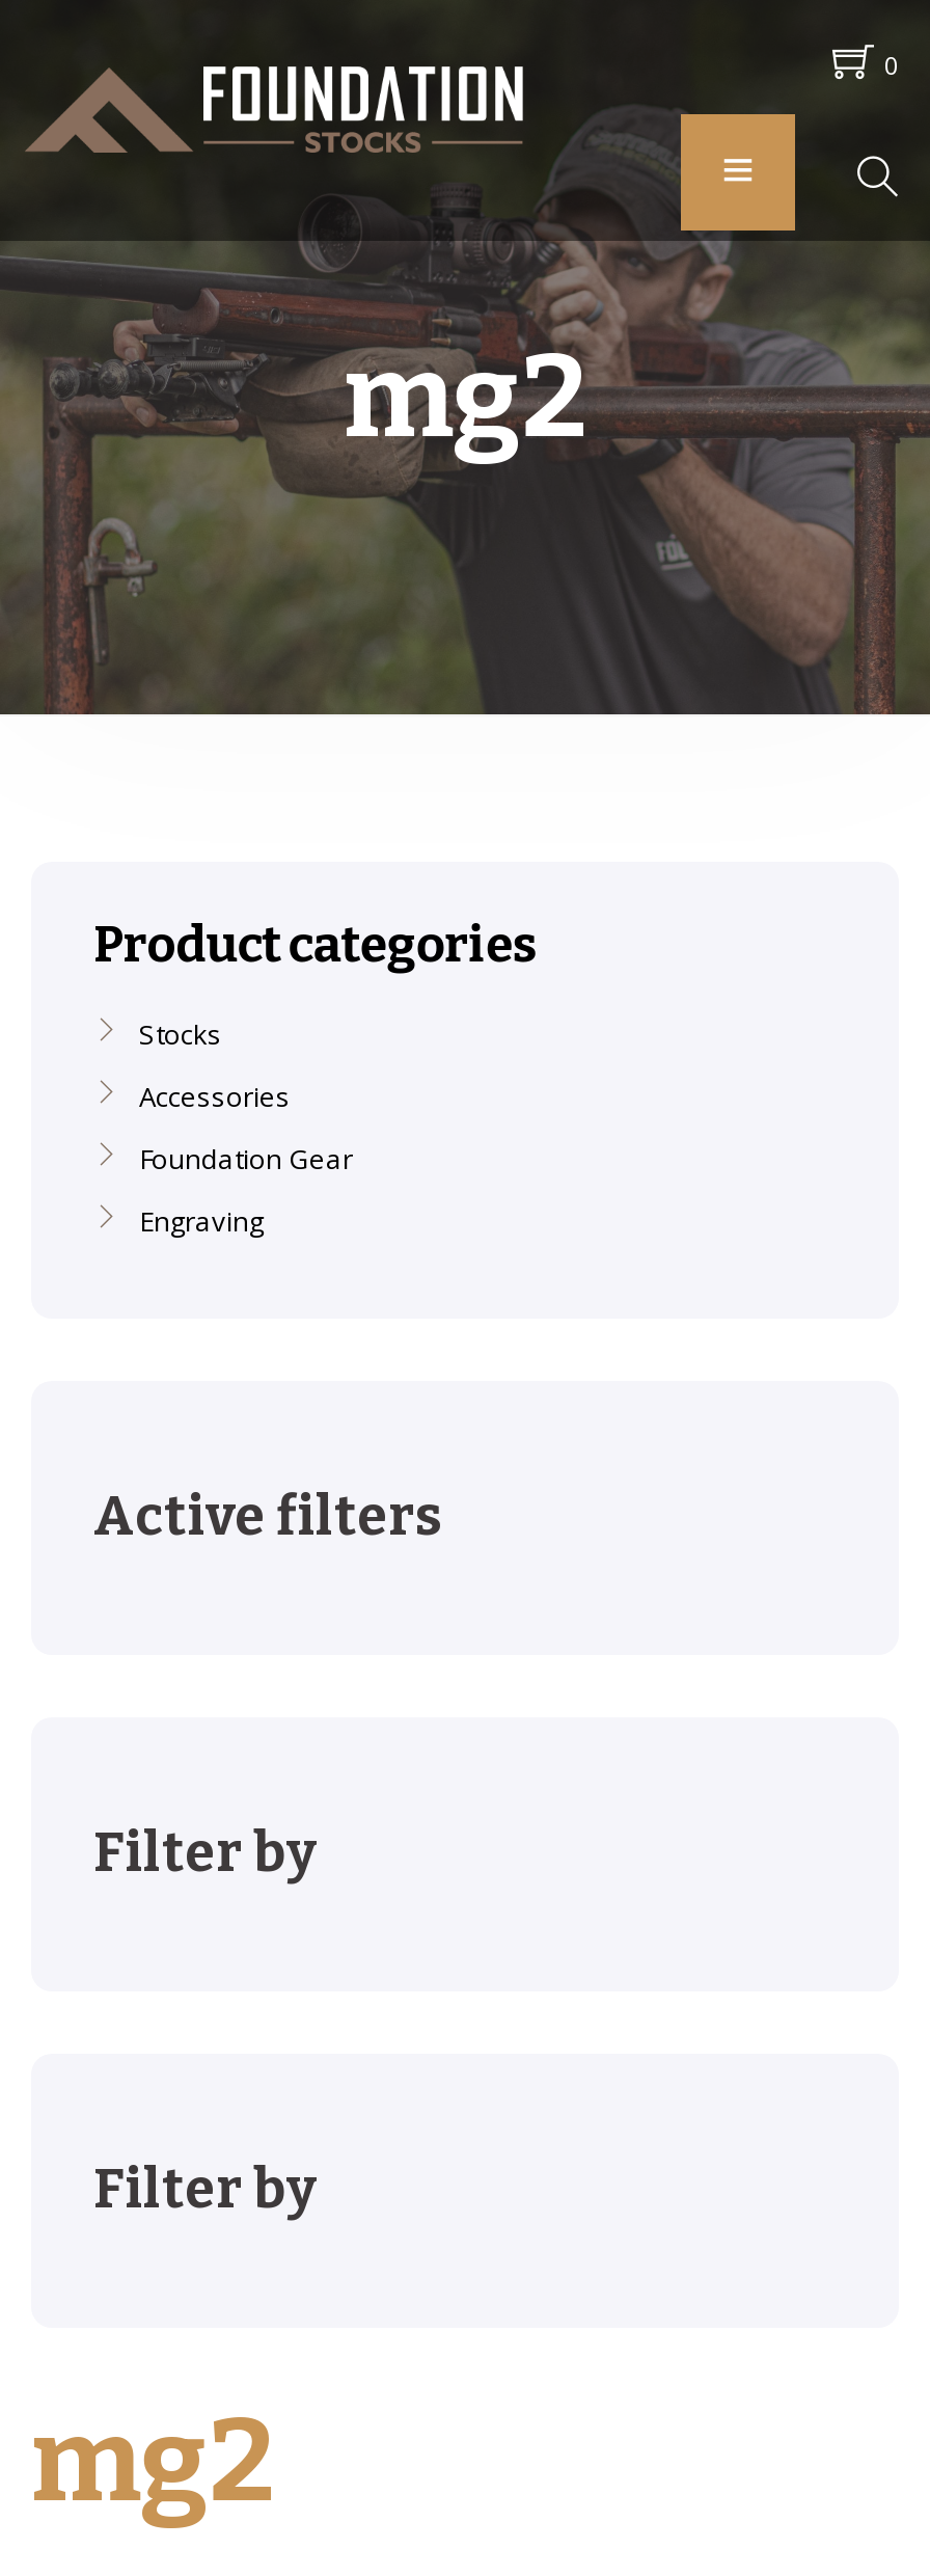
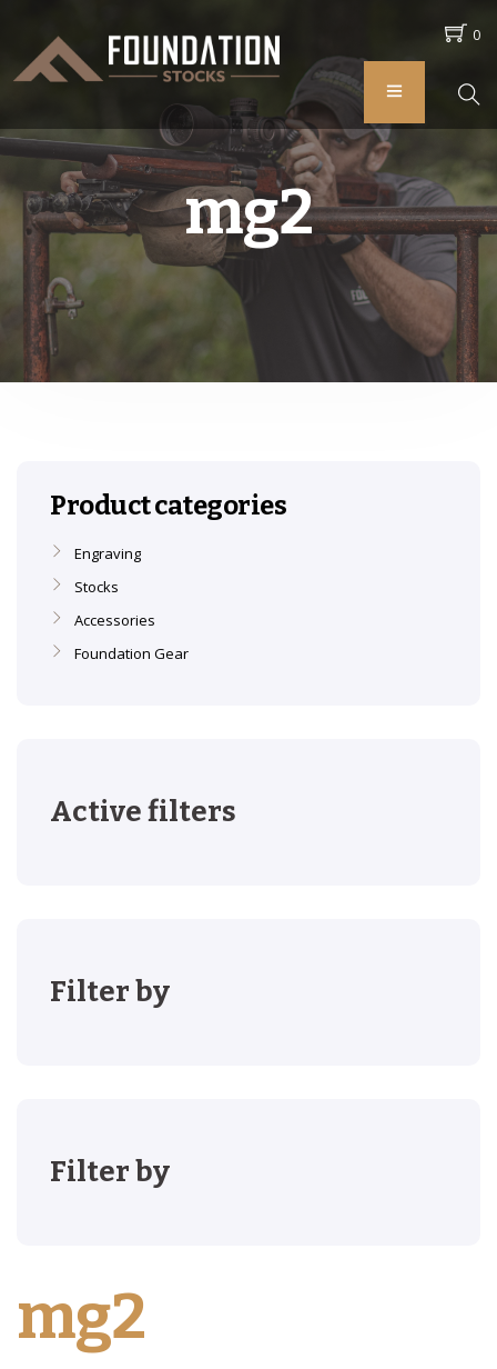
moved down: Stocks | Accessories | Foundation Gear

moved up: Engraving
